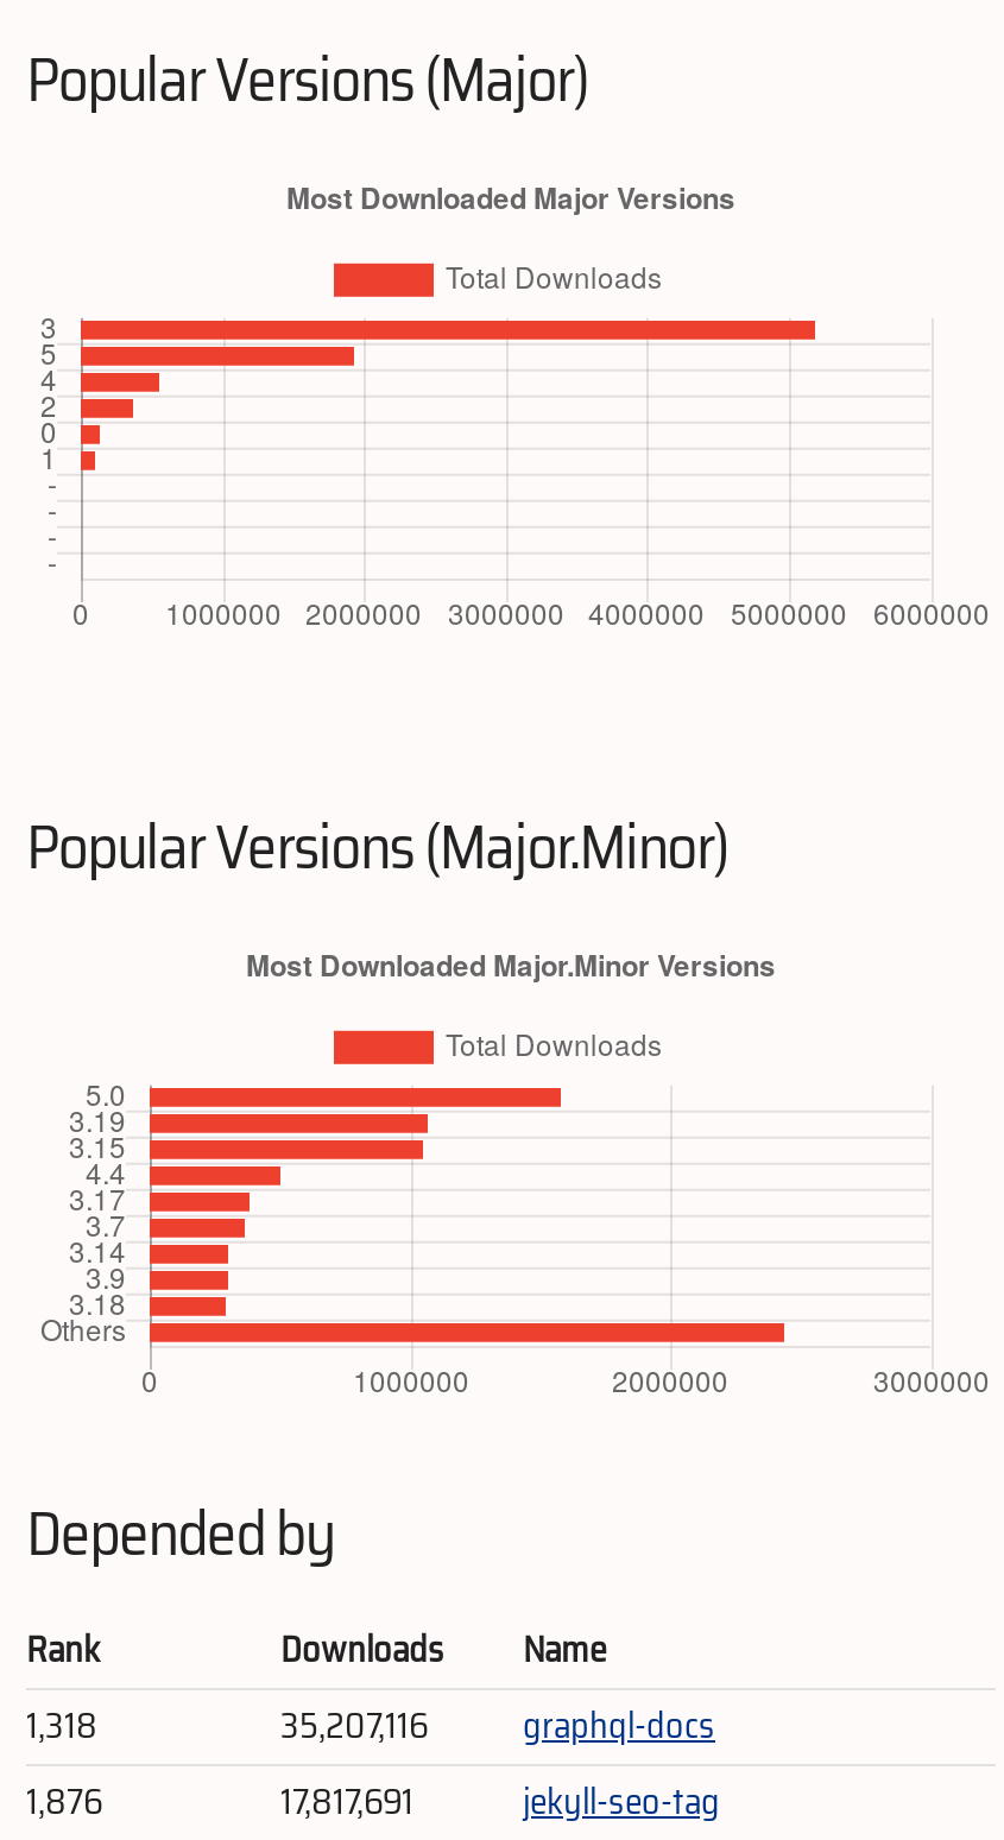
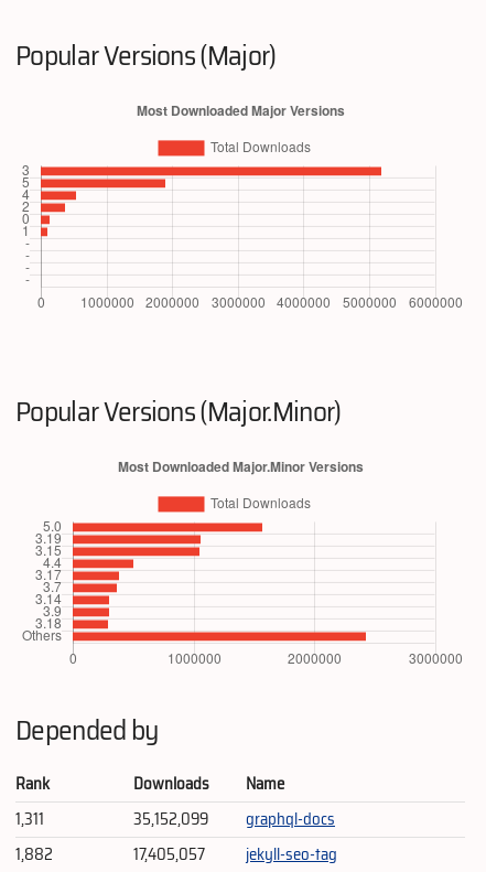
- 1,318
+ 1,311

- 35,207,116 graphql-docs
+ 35,152,099 graphql-docs

- 1,876
+ 1,882

- 17,817,691 jekyll-seo-tag
+ 17,405,057 jekyll-seo-tag
